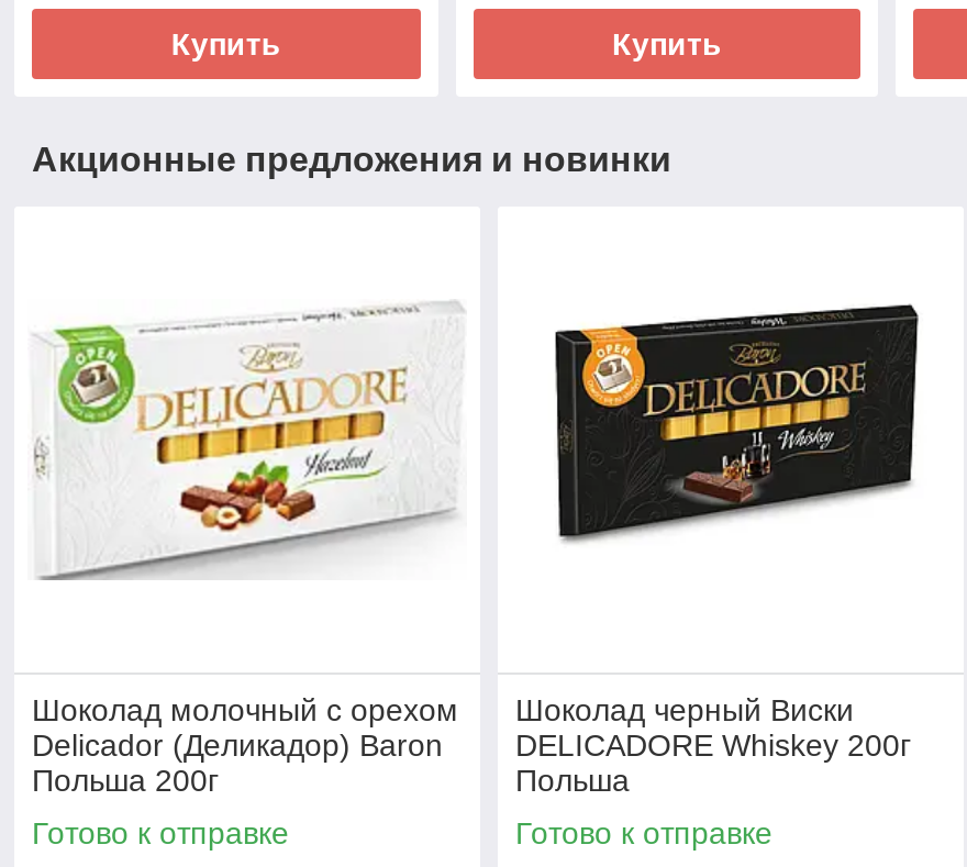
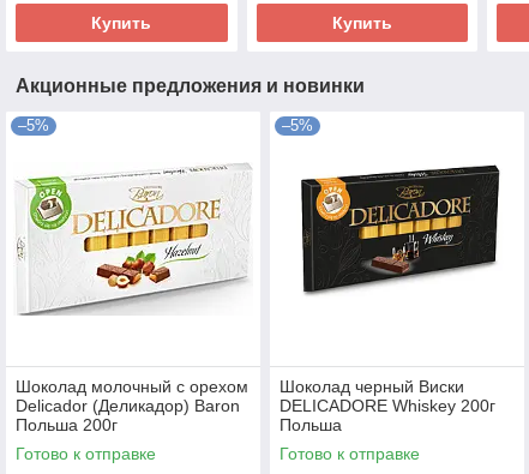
+ –5%

+ –5%
